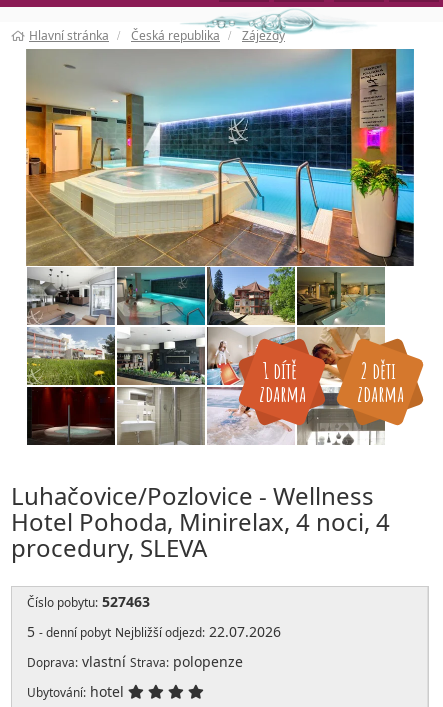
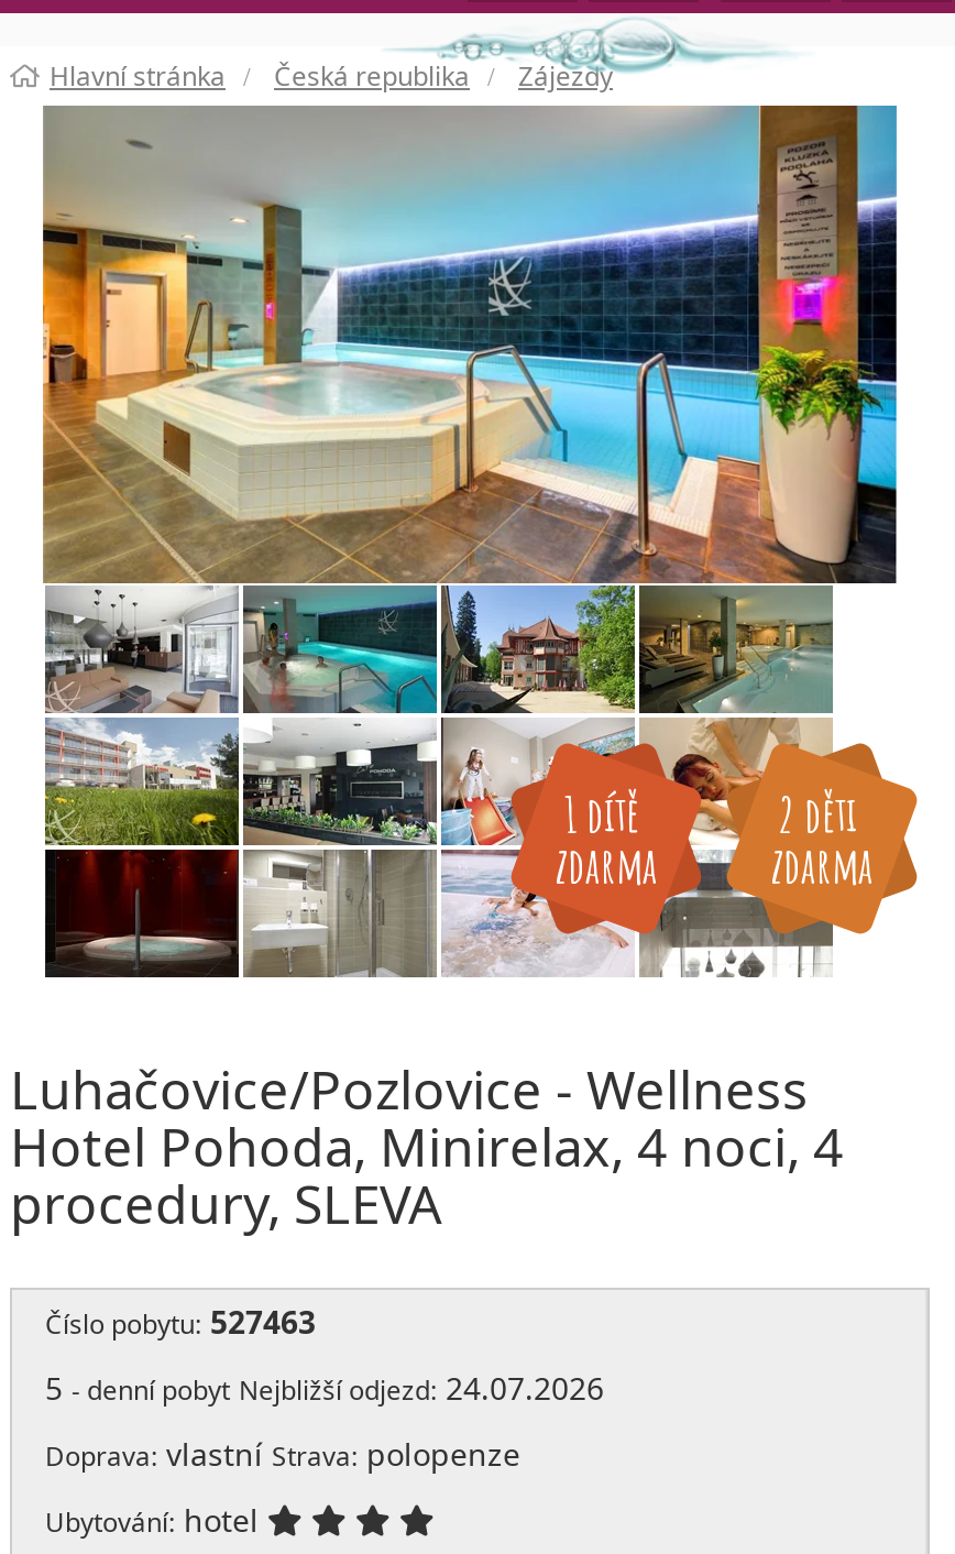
- 5 - denní pobyt Nejbližší odjezd: 22.07.2026
+ 5 - denní pobyt Nejbližší odjezd: 24.07.2026
